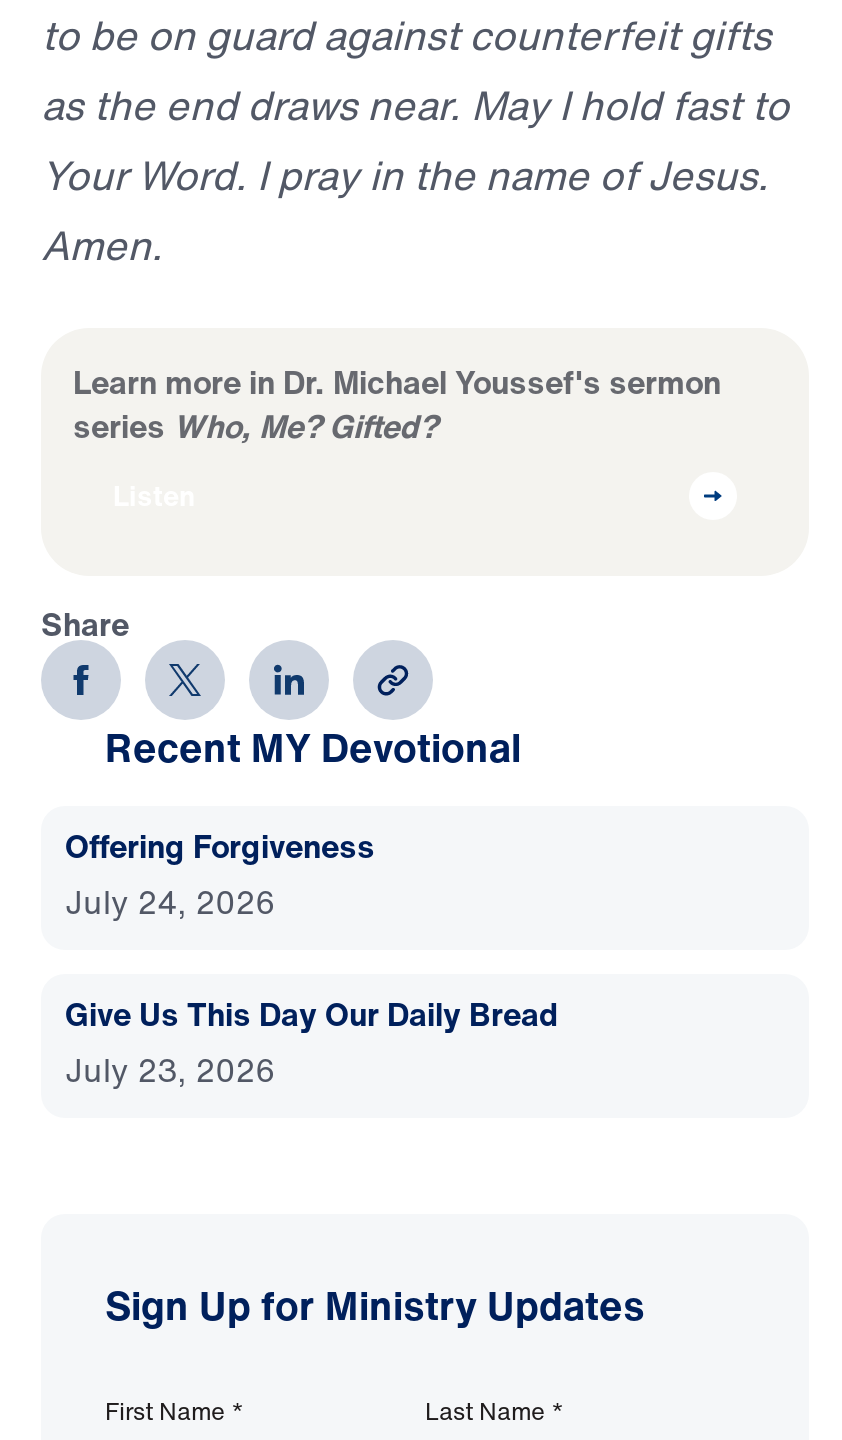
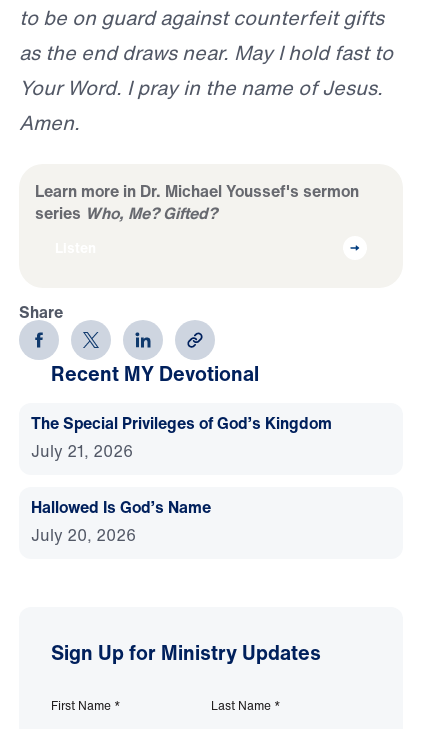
- Offering Forgiveness
- July 24, 2026
+ The Special Privileges of God’s Kingdom
+ July 21, 2026

- Give Us This Day Our Daily Bread
- July 23, 2026
+ Hallowed Is God’s Name
+ July 20, 2026
